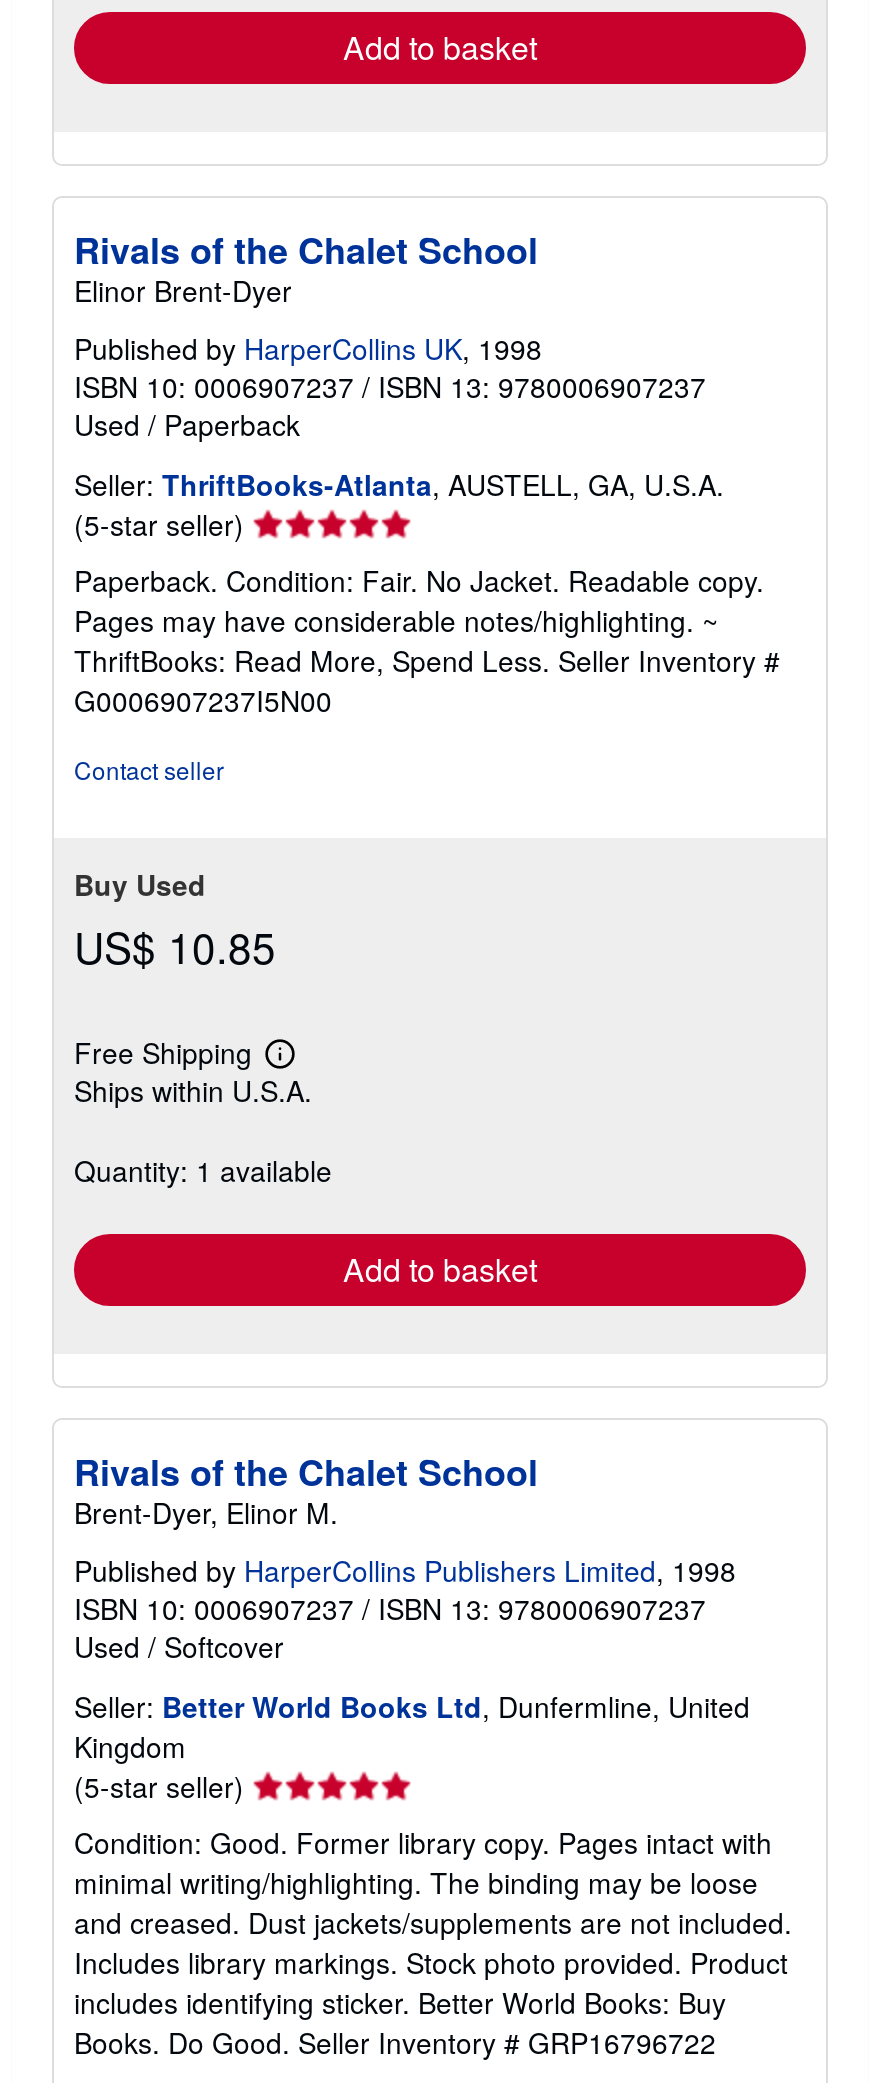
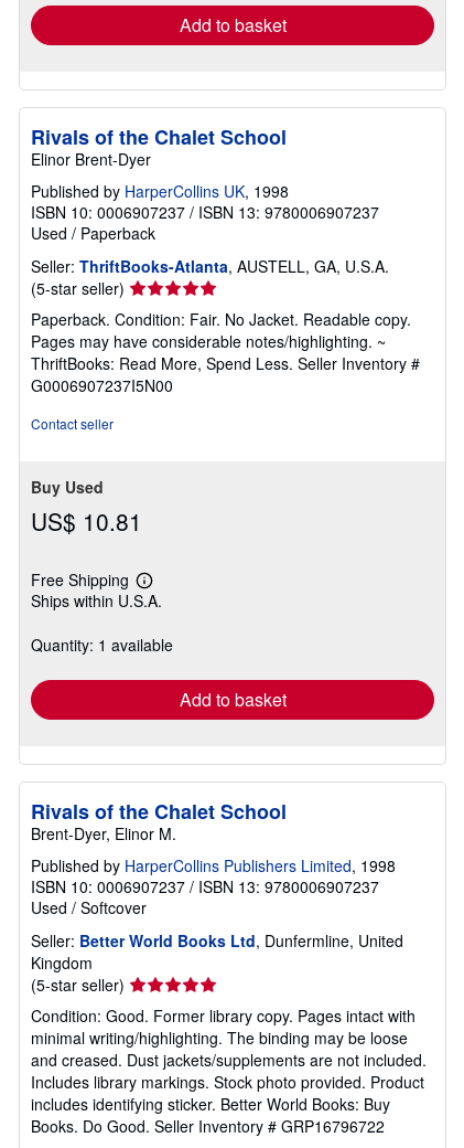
- US$ 10.85
+ US$ 10.81
